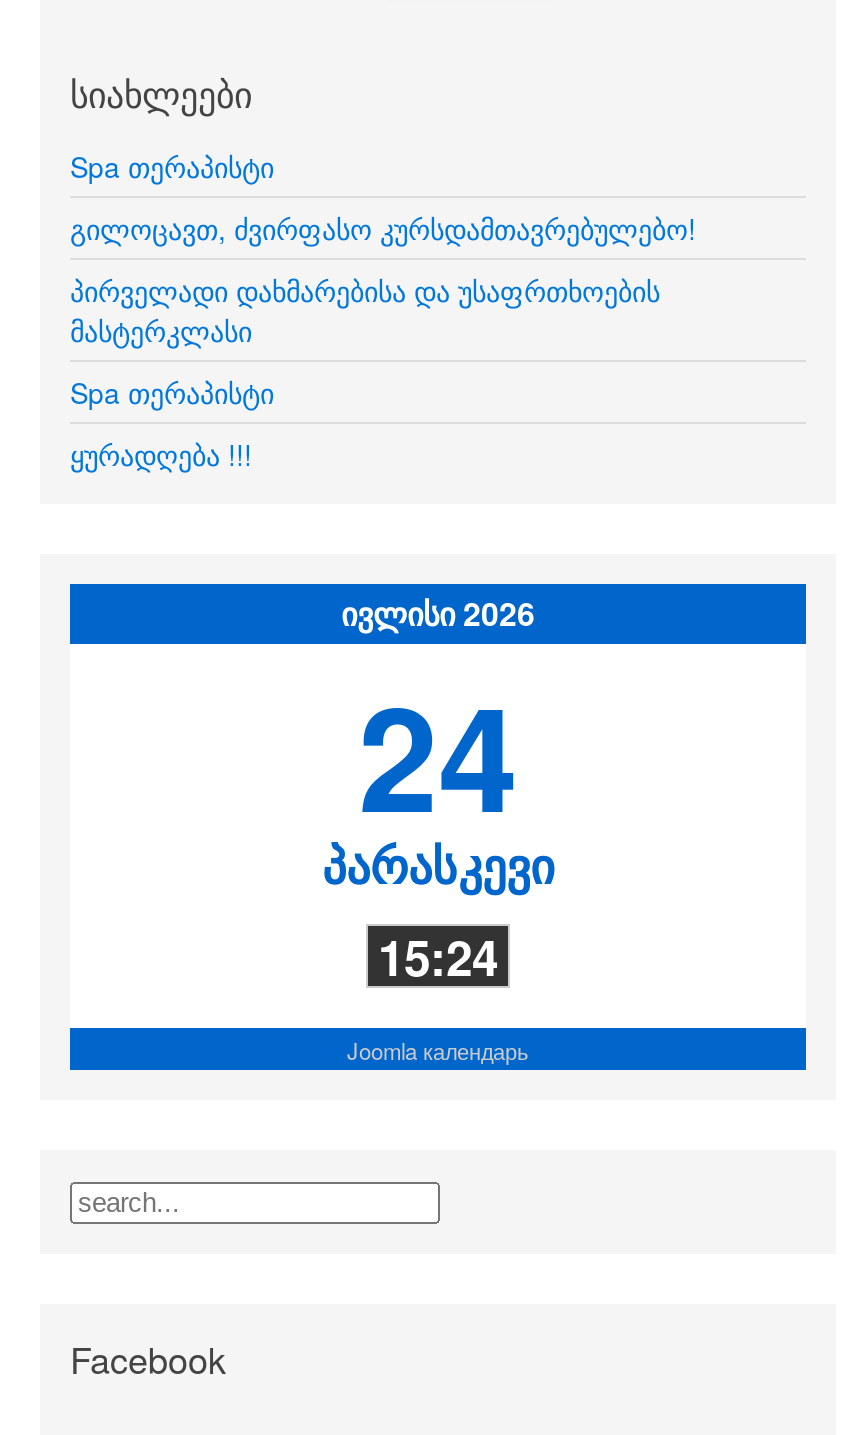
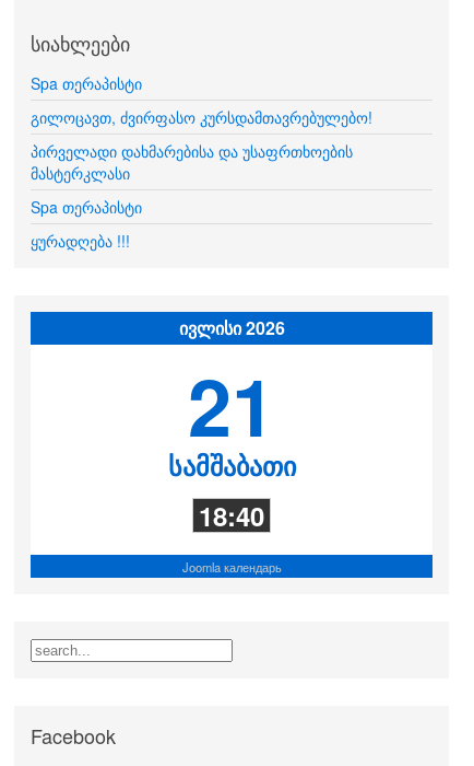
- 24
- პარასკევი
- 15:24
+ 21
+ სამშაბათი
+ 18:40
